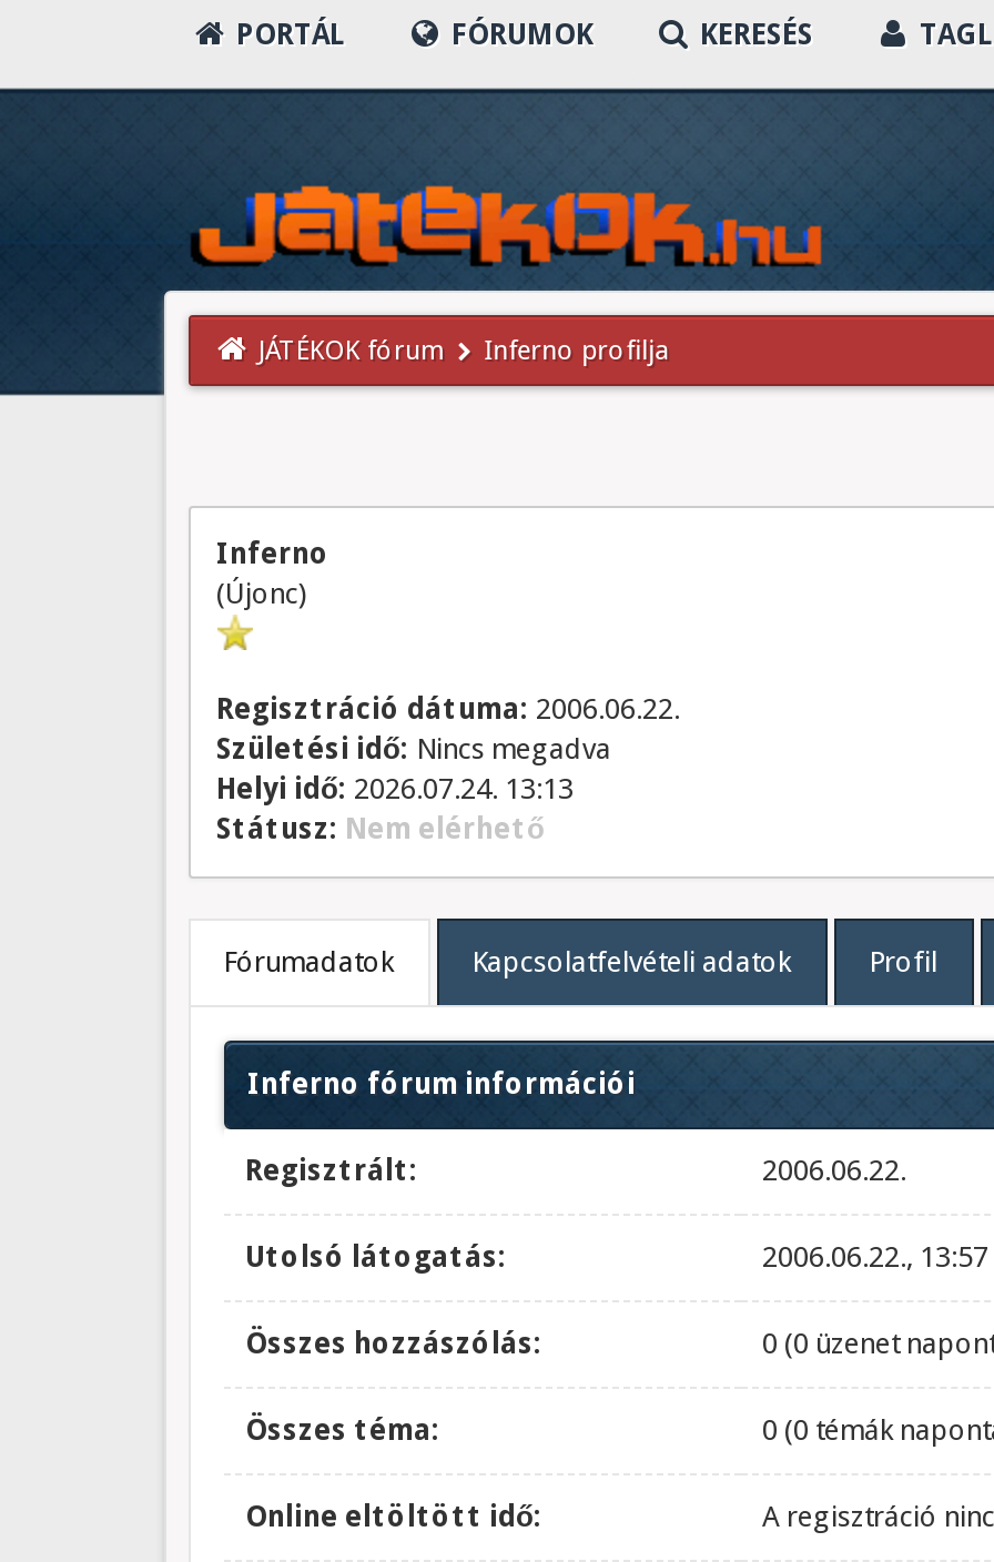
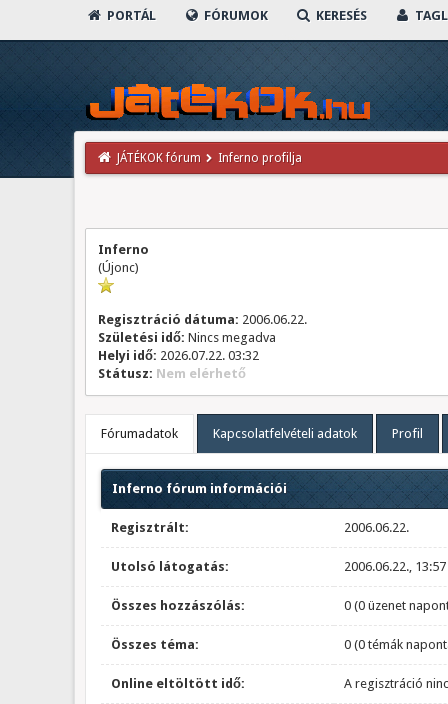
- Helyi idő: 2026.07.24. 13:13
+ Helyi idő: 2026.07.22. 03:32
